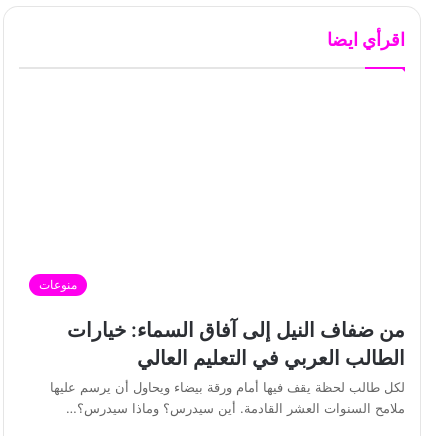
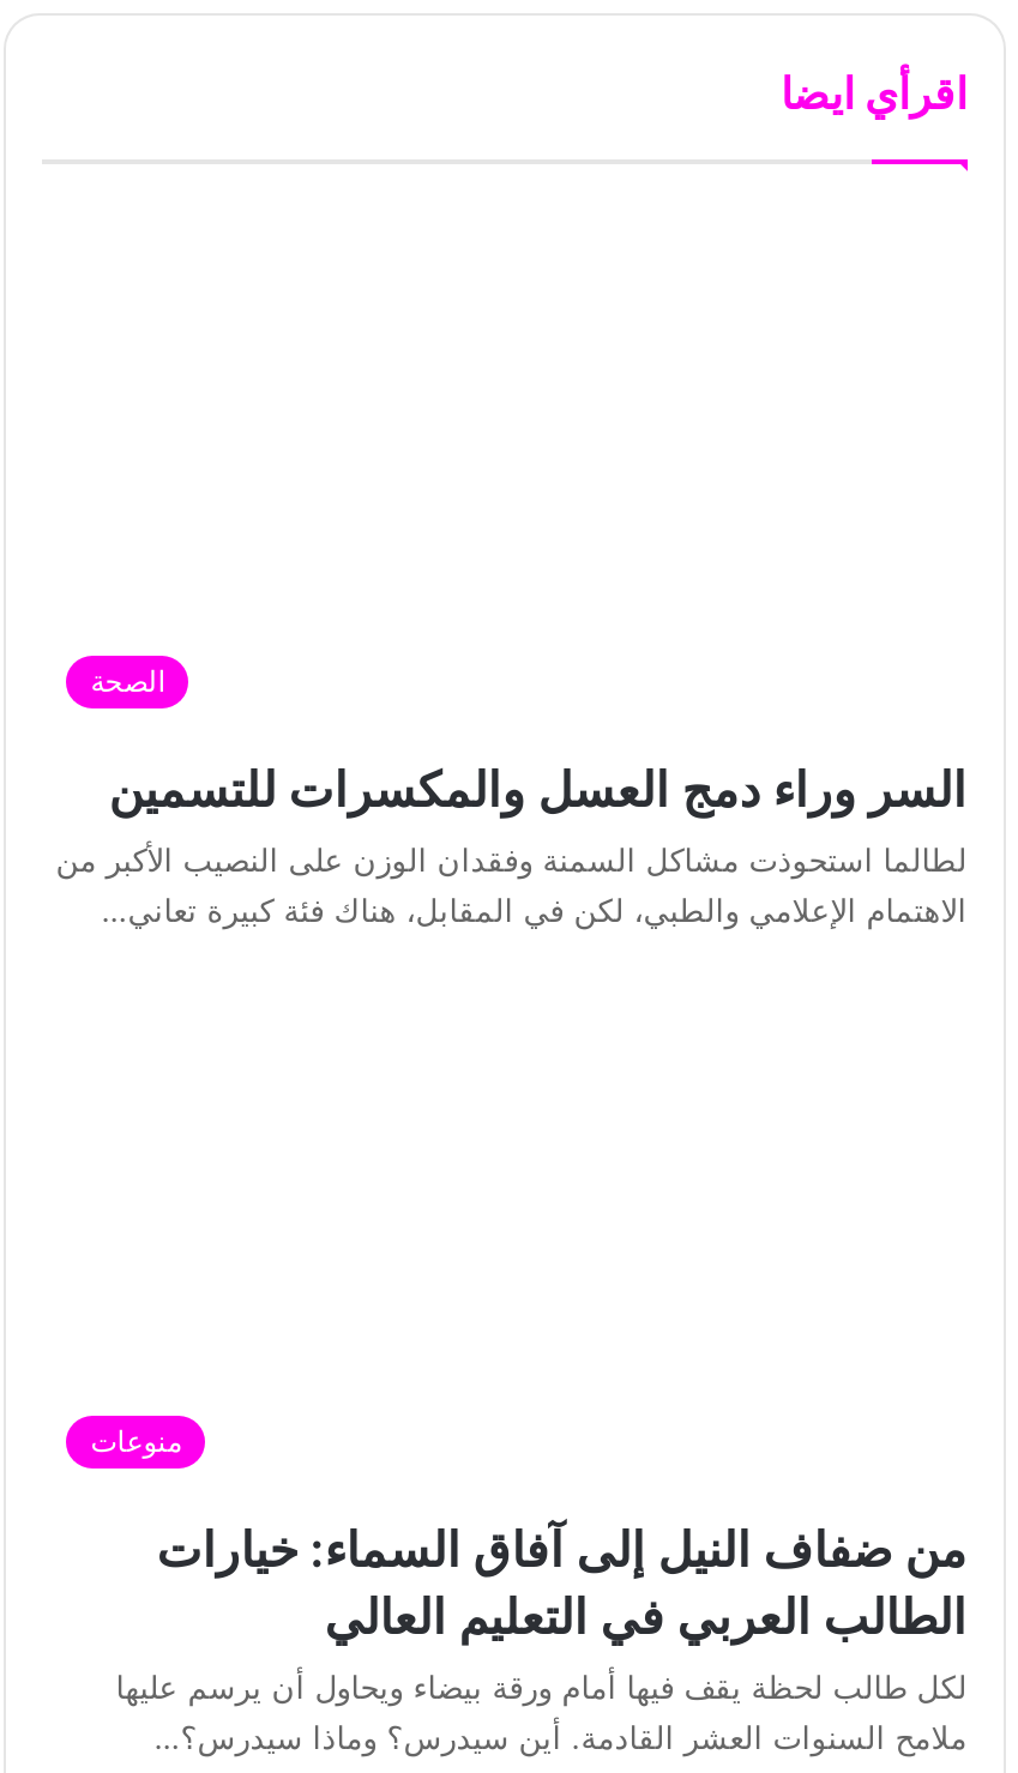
+ الصحة
+ السر وراء دمج العسل والمكسرات للتسمين
+ لطالما استحوذت مشاكل السمنة وفقدان الوزن على النصيب الأكبر من
+ الاهتمام الإعلامي والطبي، لكن في المقابل، هناك فئة كبيرة تعاني…
